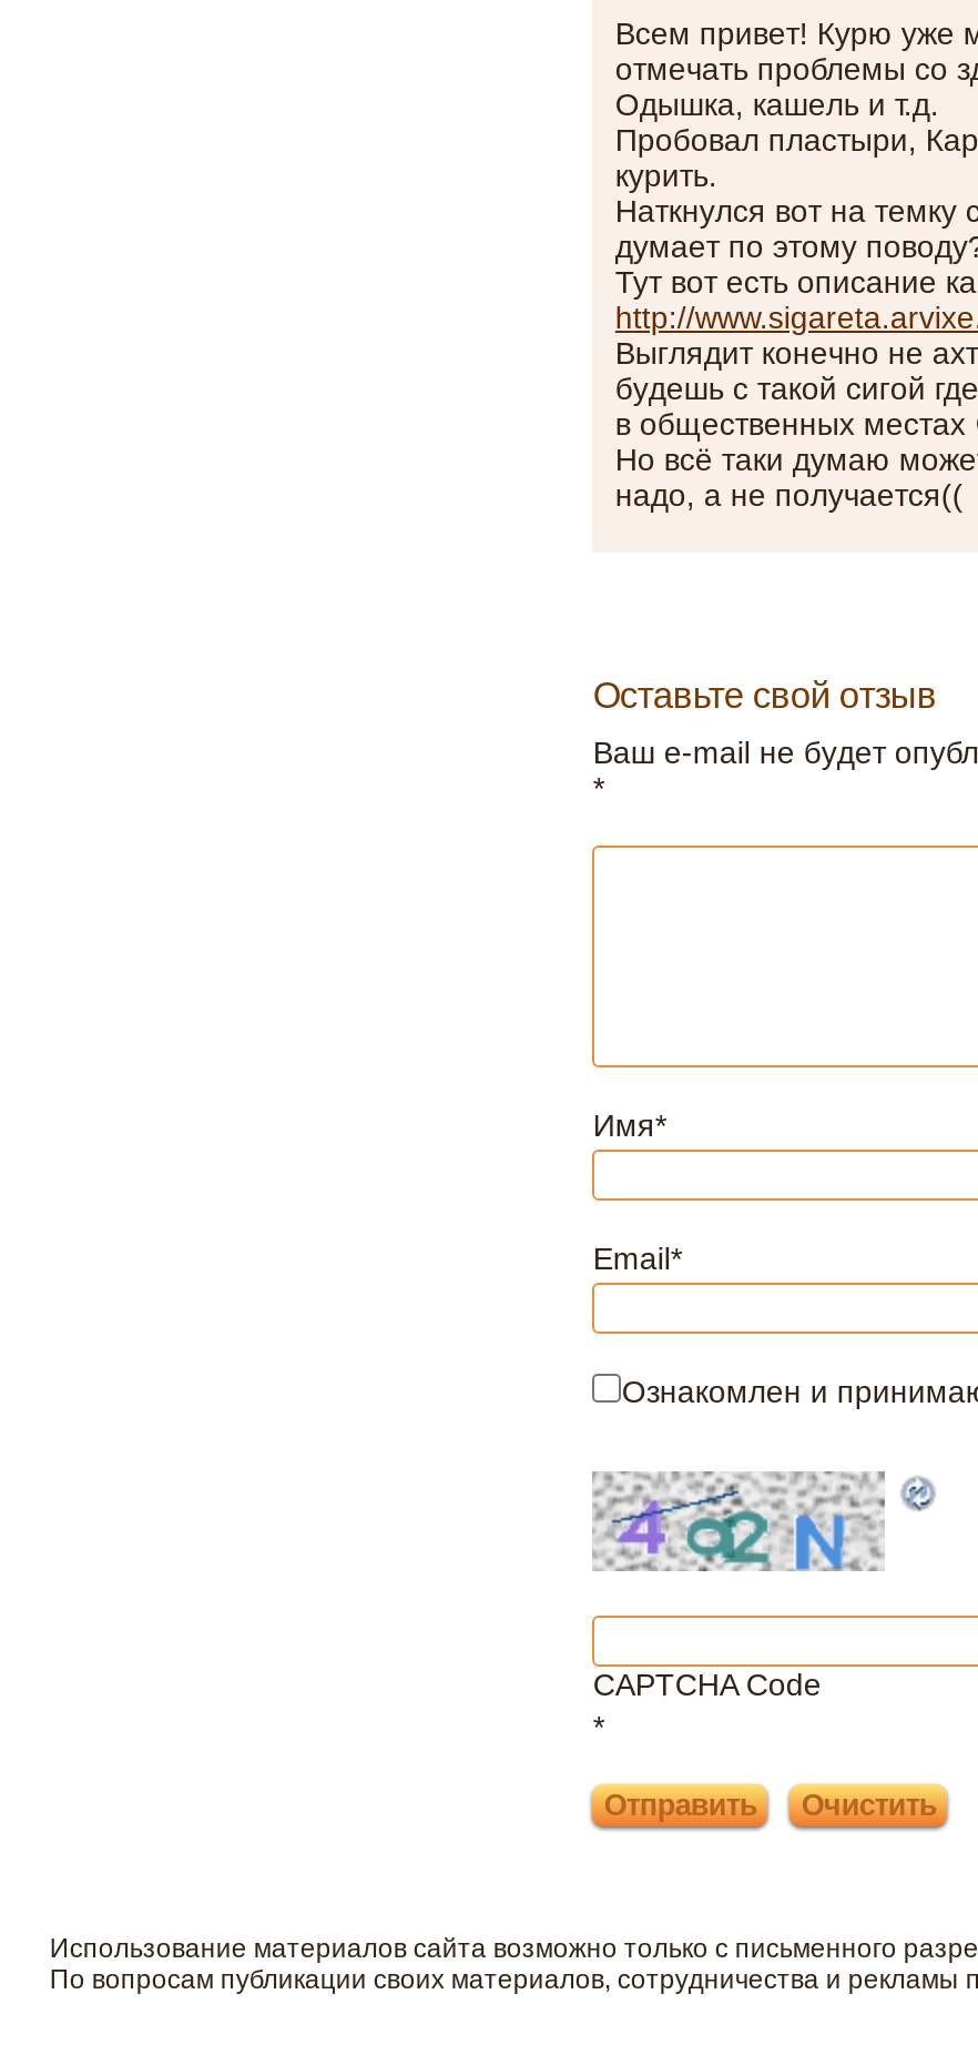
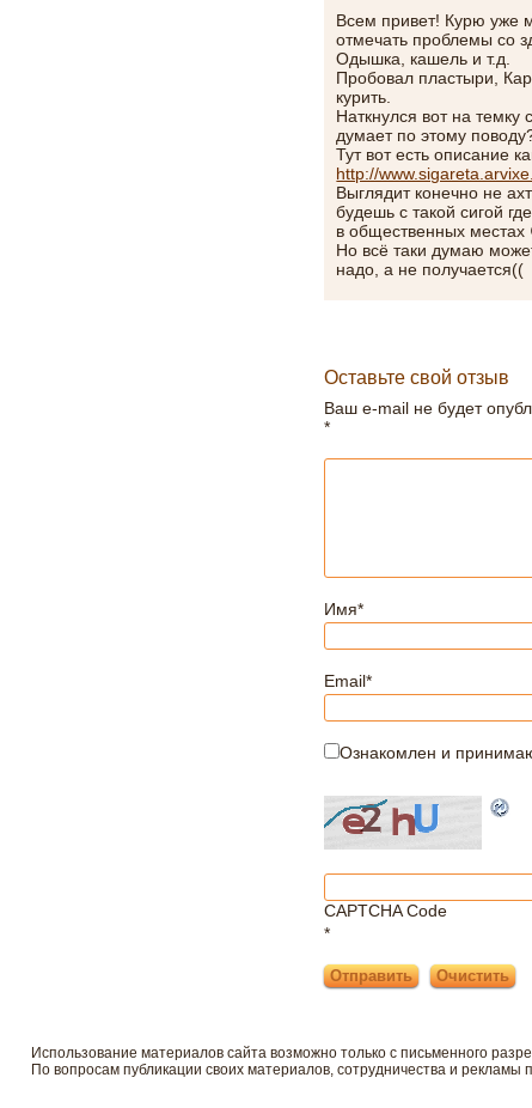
- [image]
+ [image]
